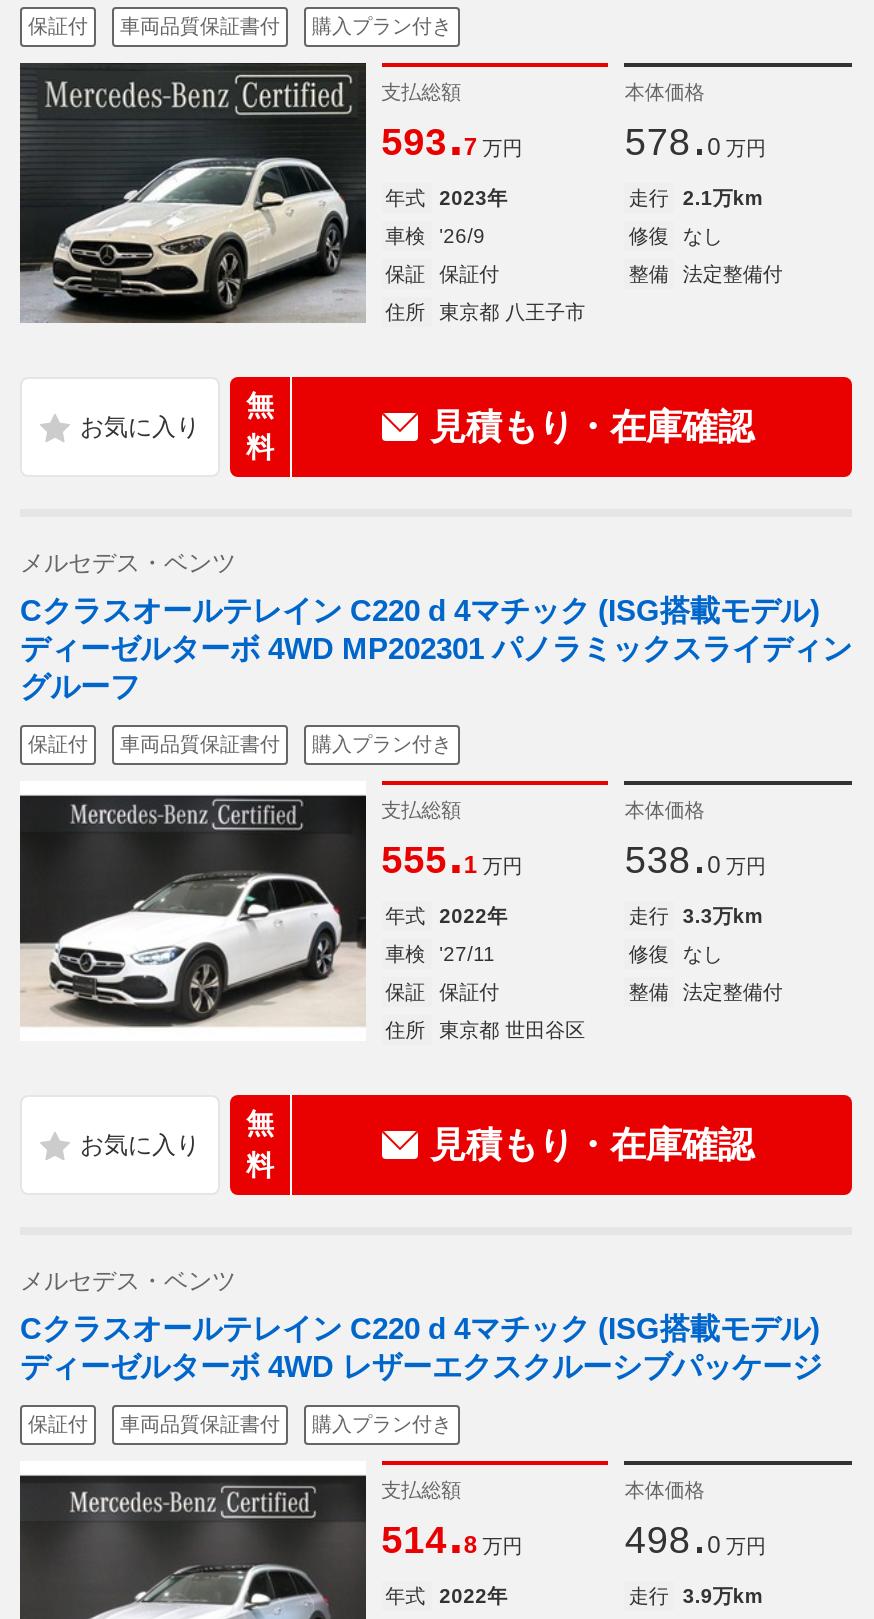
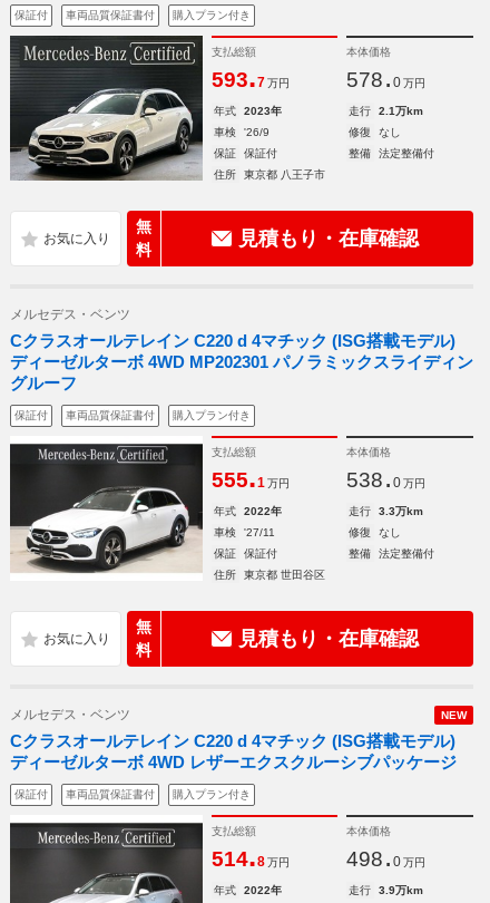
+ NEW
